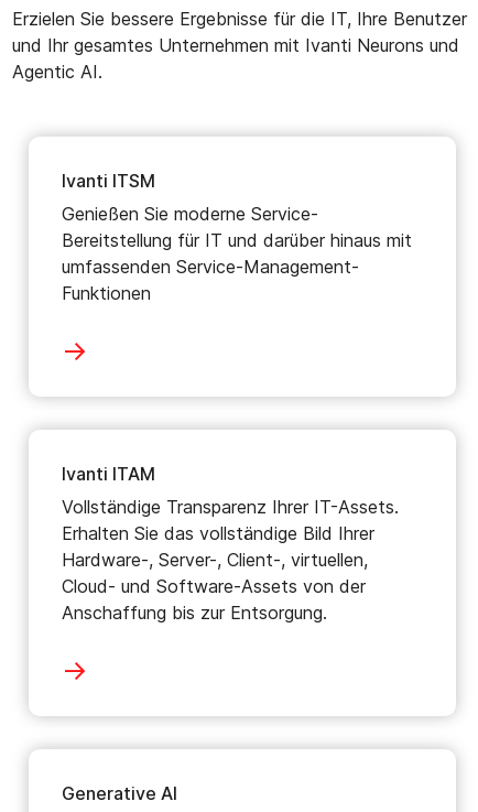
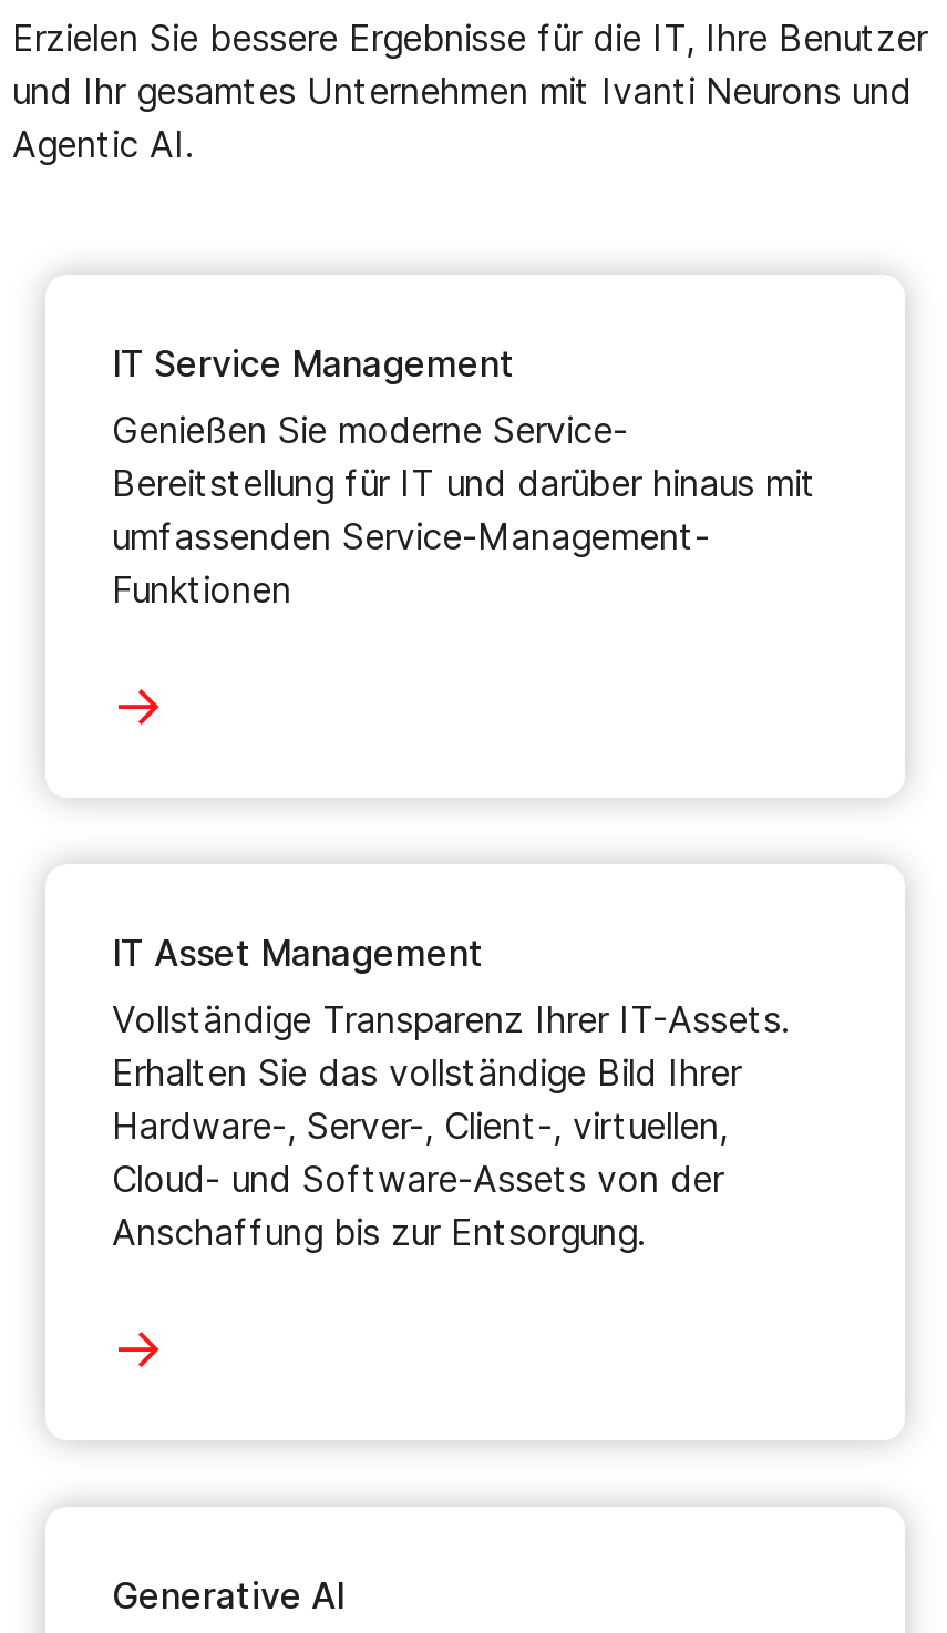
- Ivanti ITSM
+ IT Service Management

- Ivanti ITAM
+ IT Asset Management
